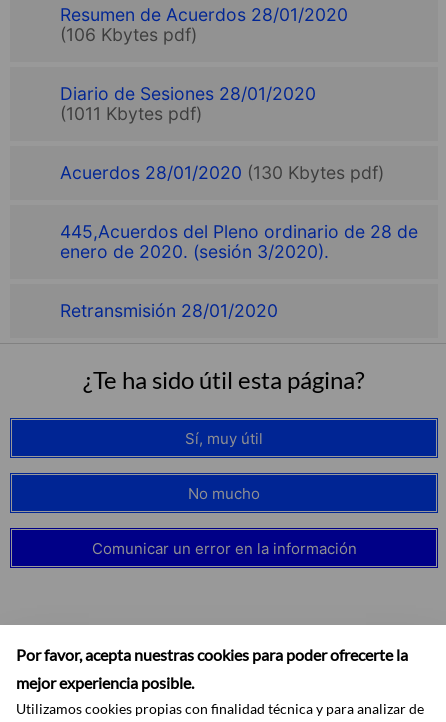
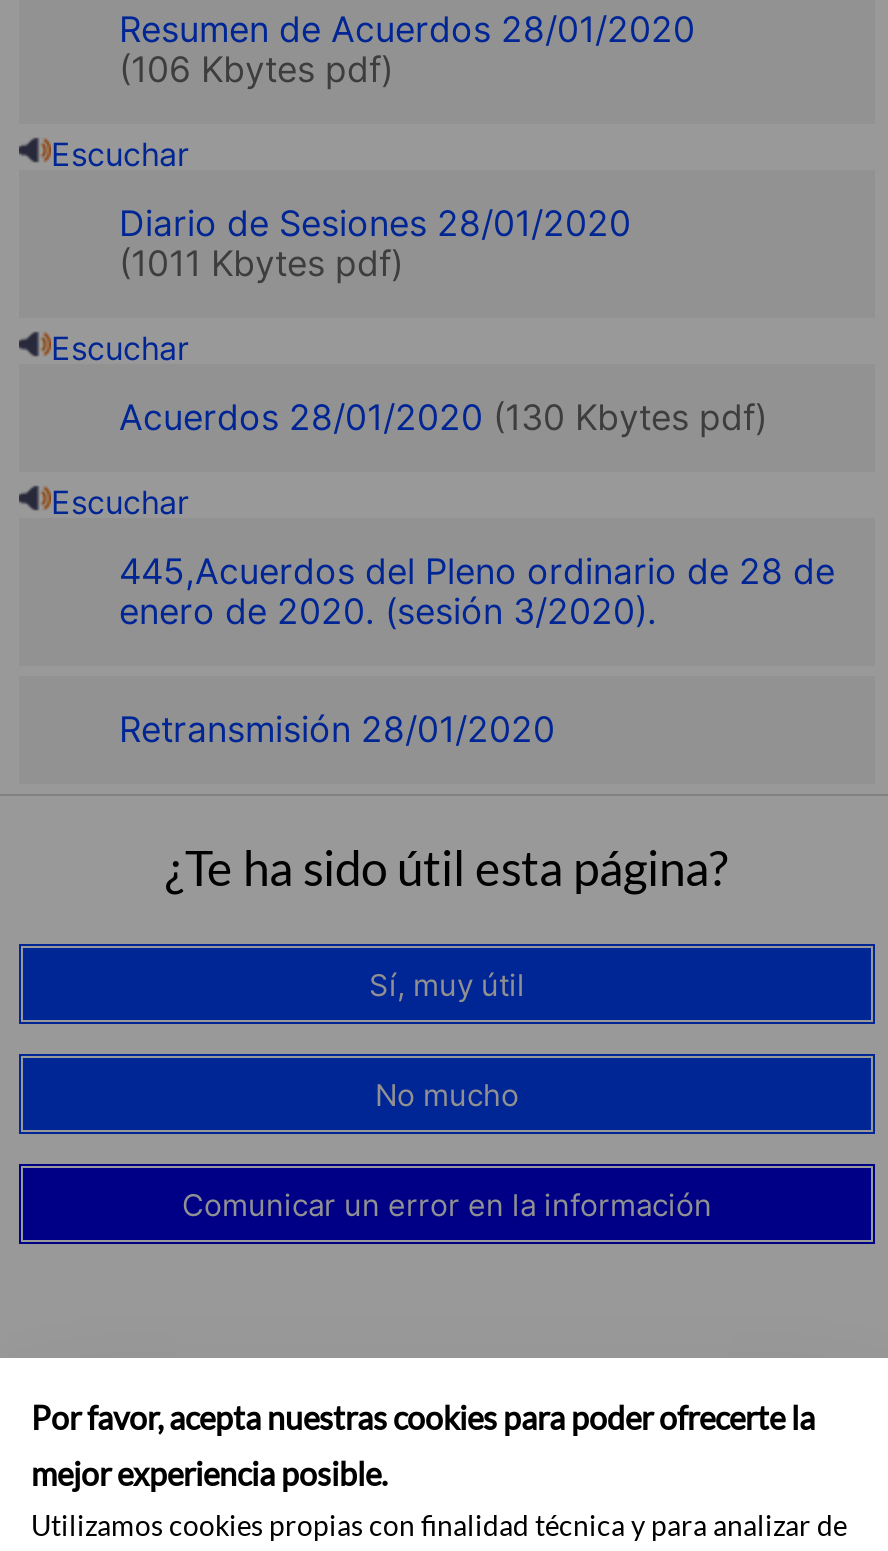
+ Escuchar

+ Escuchar

+ Escuchar
